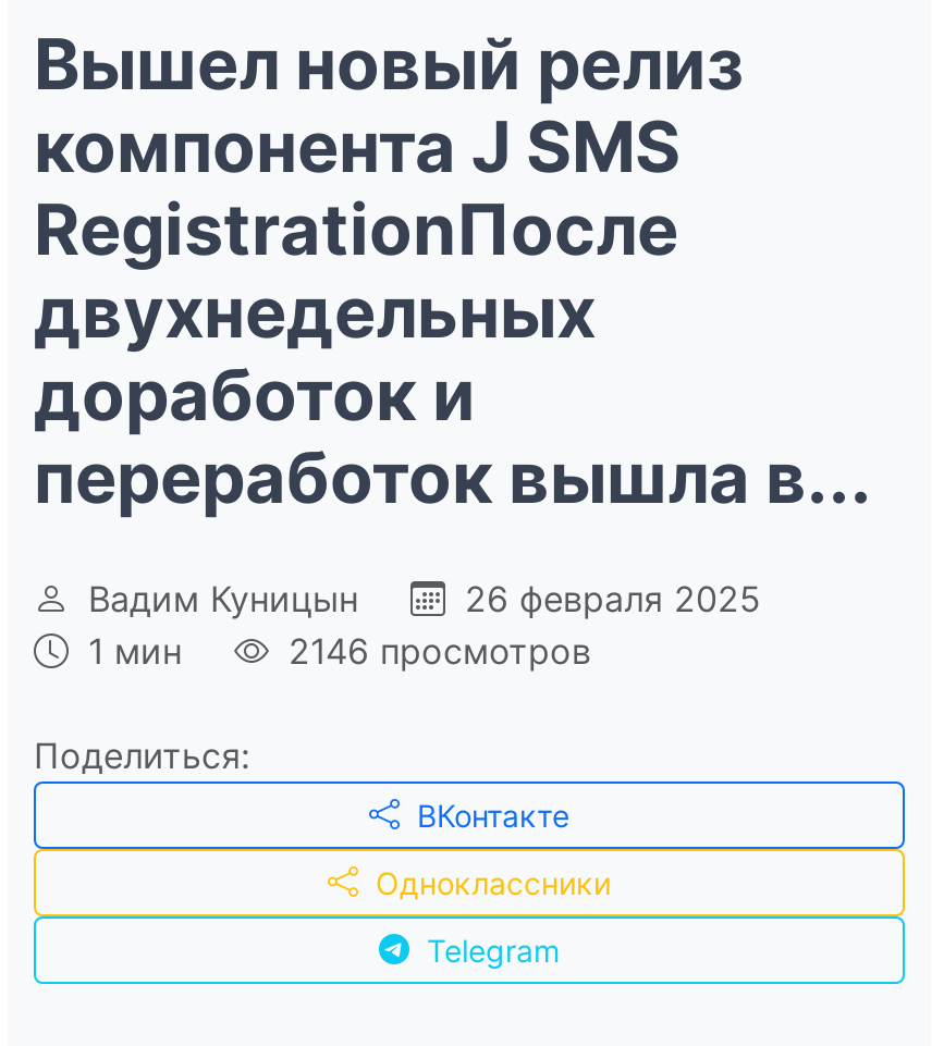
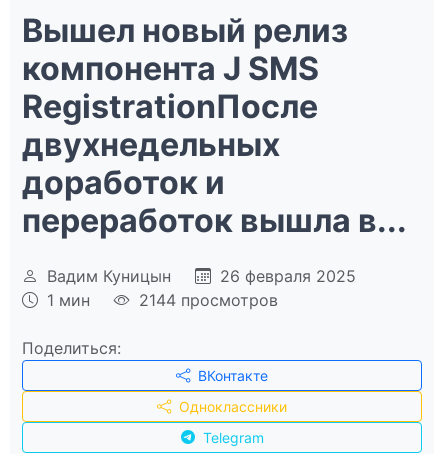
- 2146 просмотров
+ 2144 просмотров
